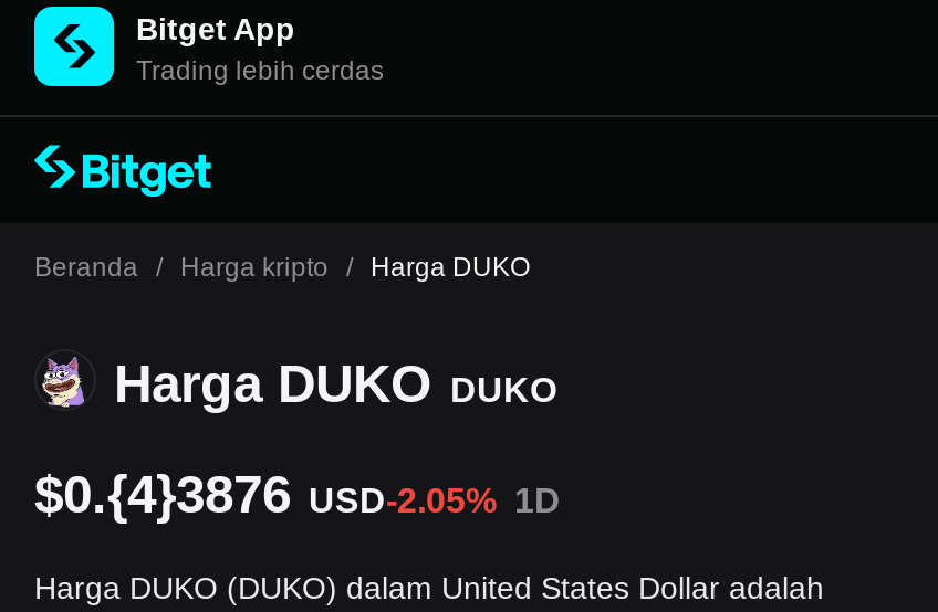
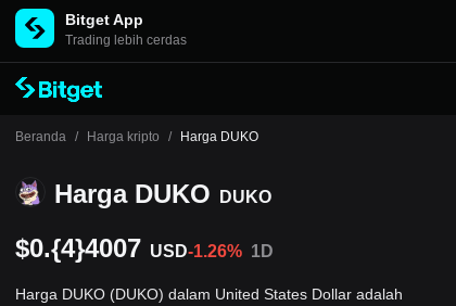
- $0.{4}3876 USD-2.05% 1D
+ $0.{4}4007 USD-1.26% 1D
